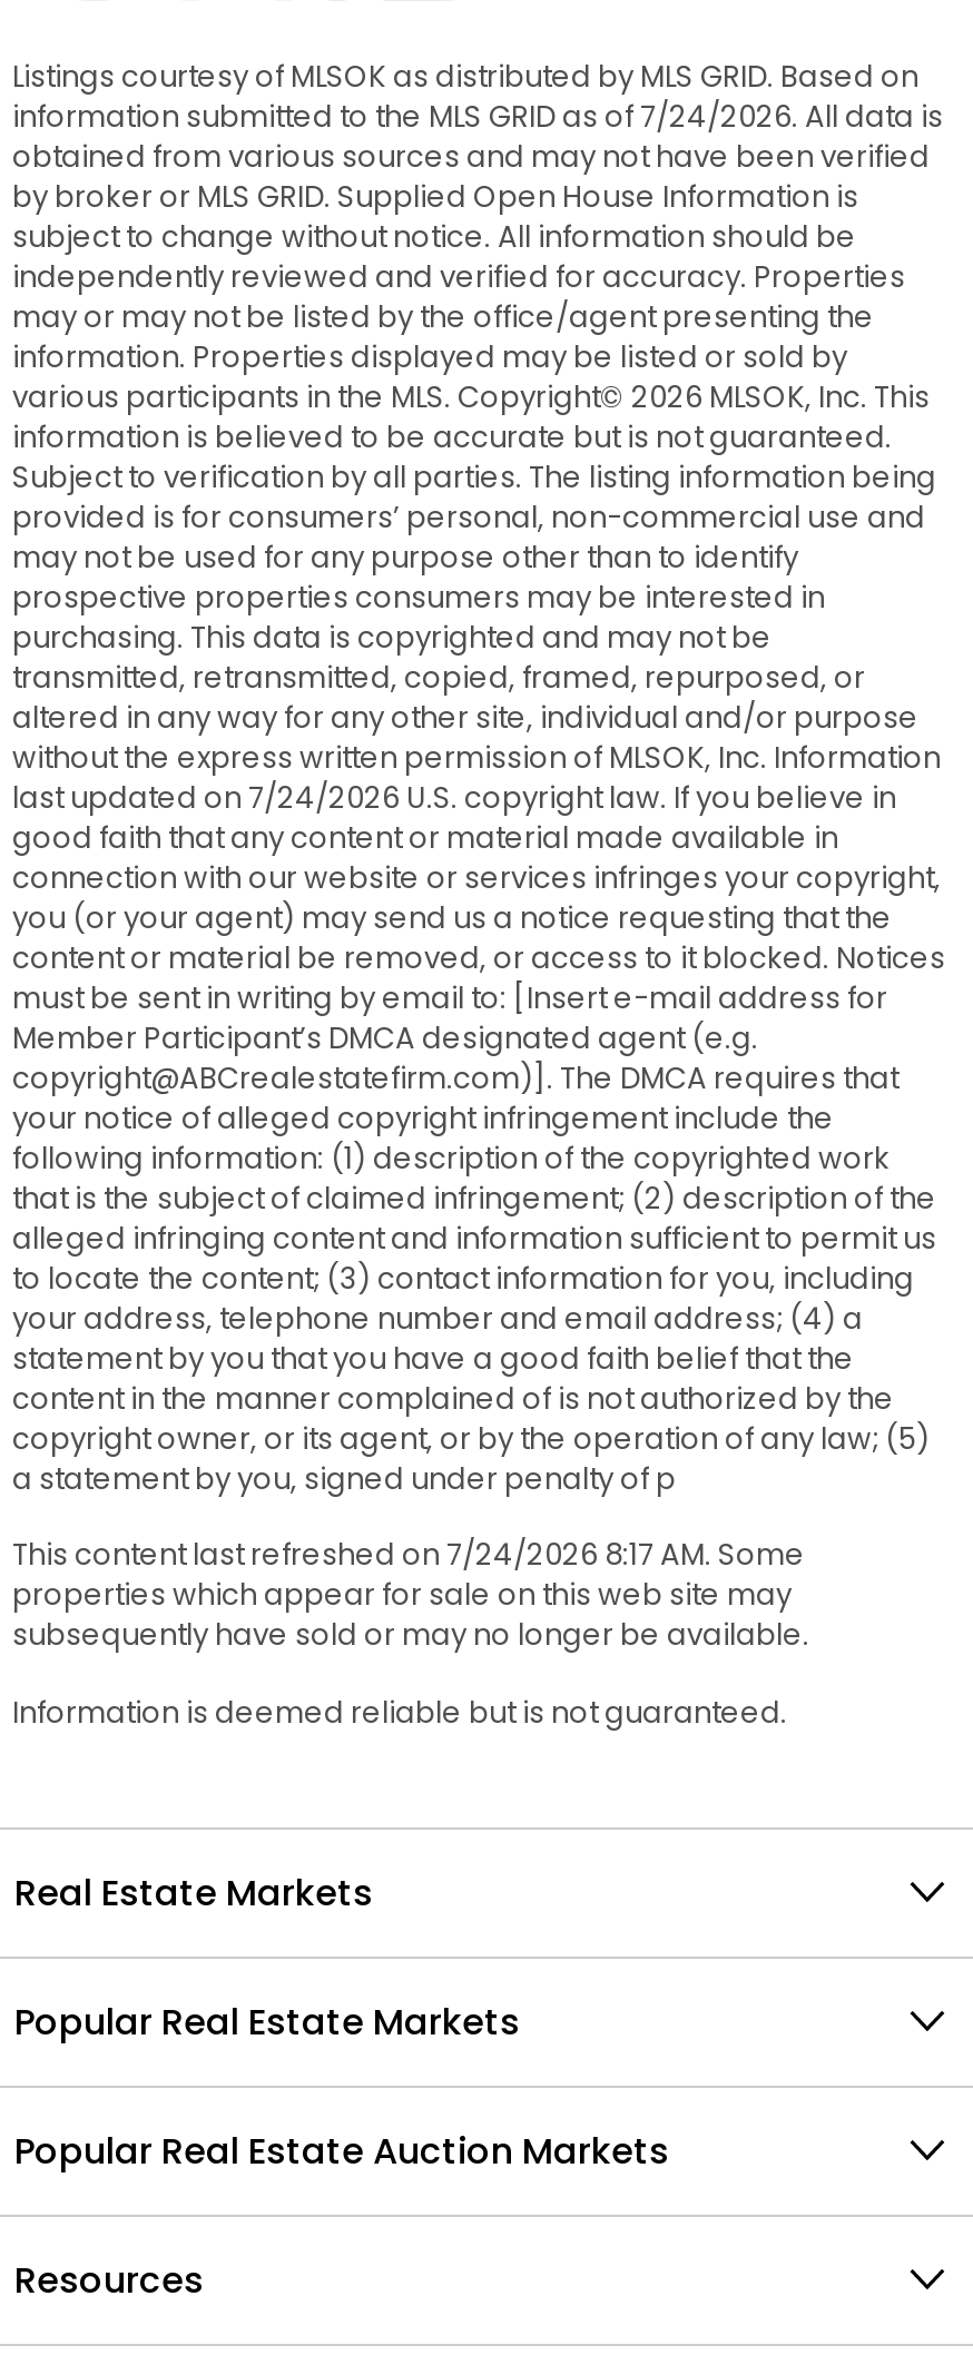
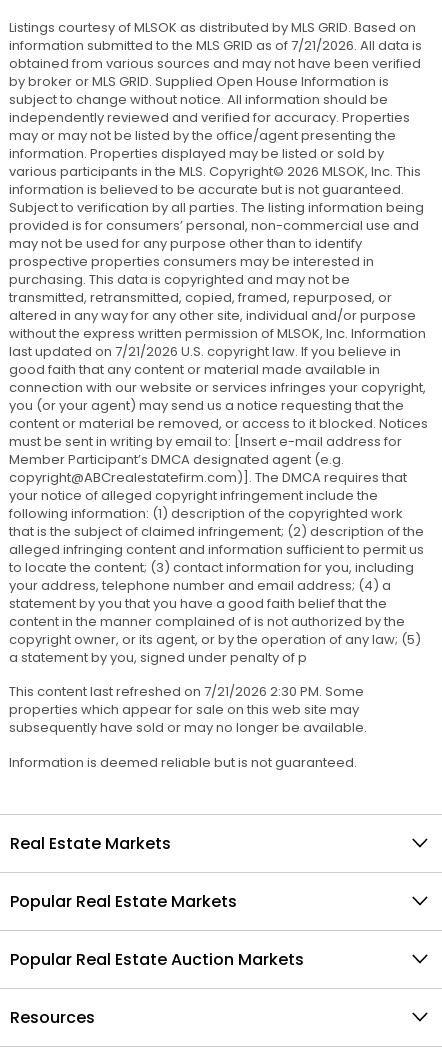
- information submitted to the MLS GRID as of 7/24/2026. All data is
+ information submitted to the MLS GRID as of 7/21/2026. All data is

- last updated on 7/24/2026 U.S. copyright law. If you believe in
+ last updated on 7/21/2026 U.S. copyright law. If you believe in

- This content last refreshed on 7/24/2026 8:17 AM. Some
+ This content last refreshed on 7/21/2026 2:30 PM. Some
